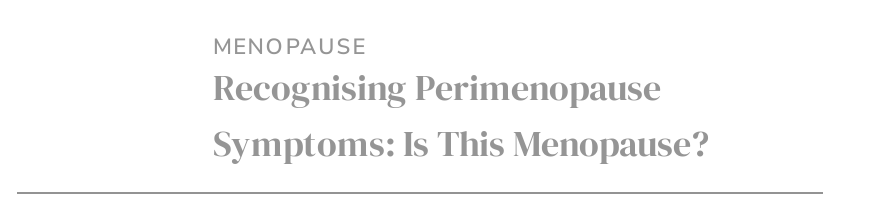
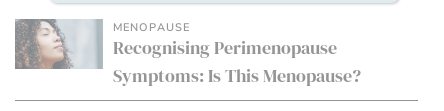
+ [image]
